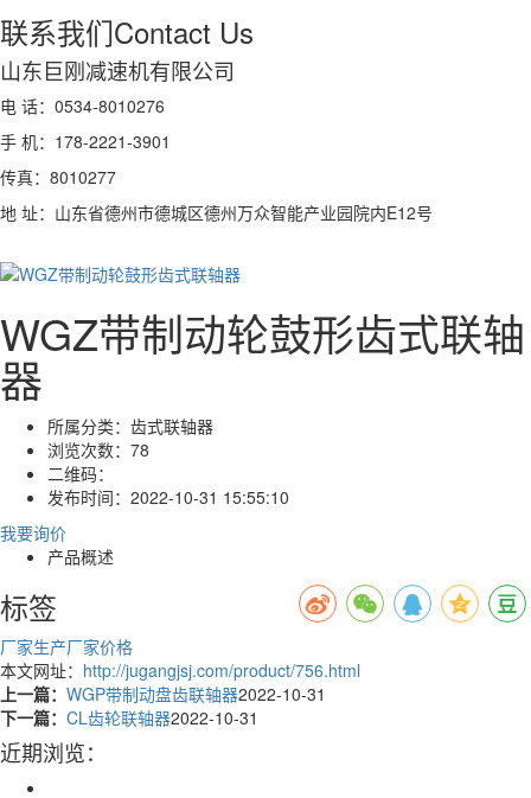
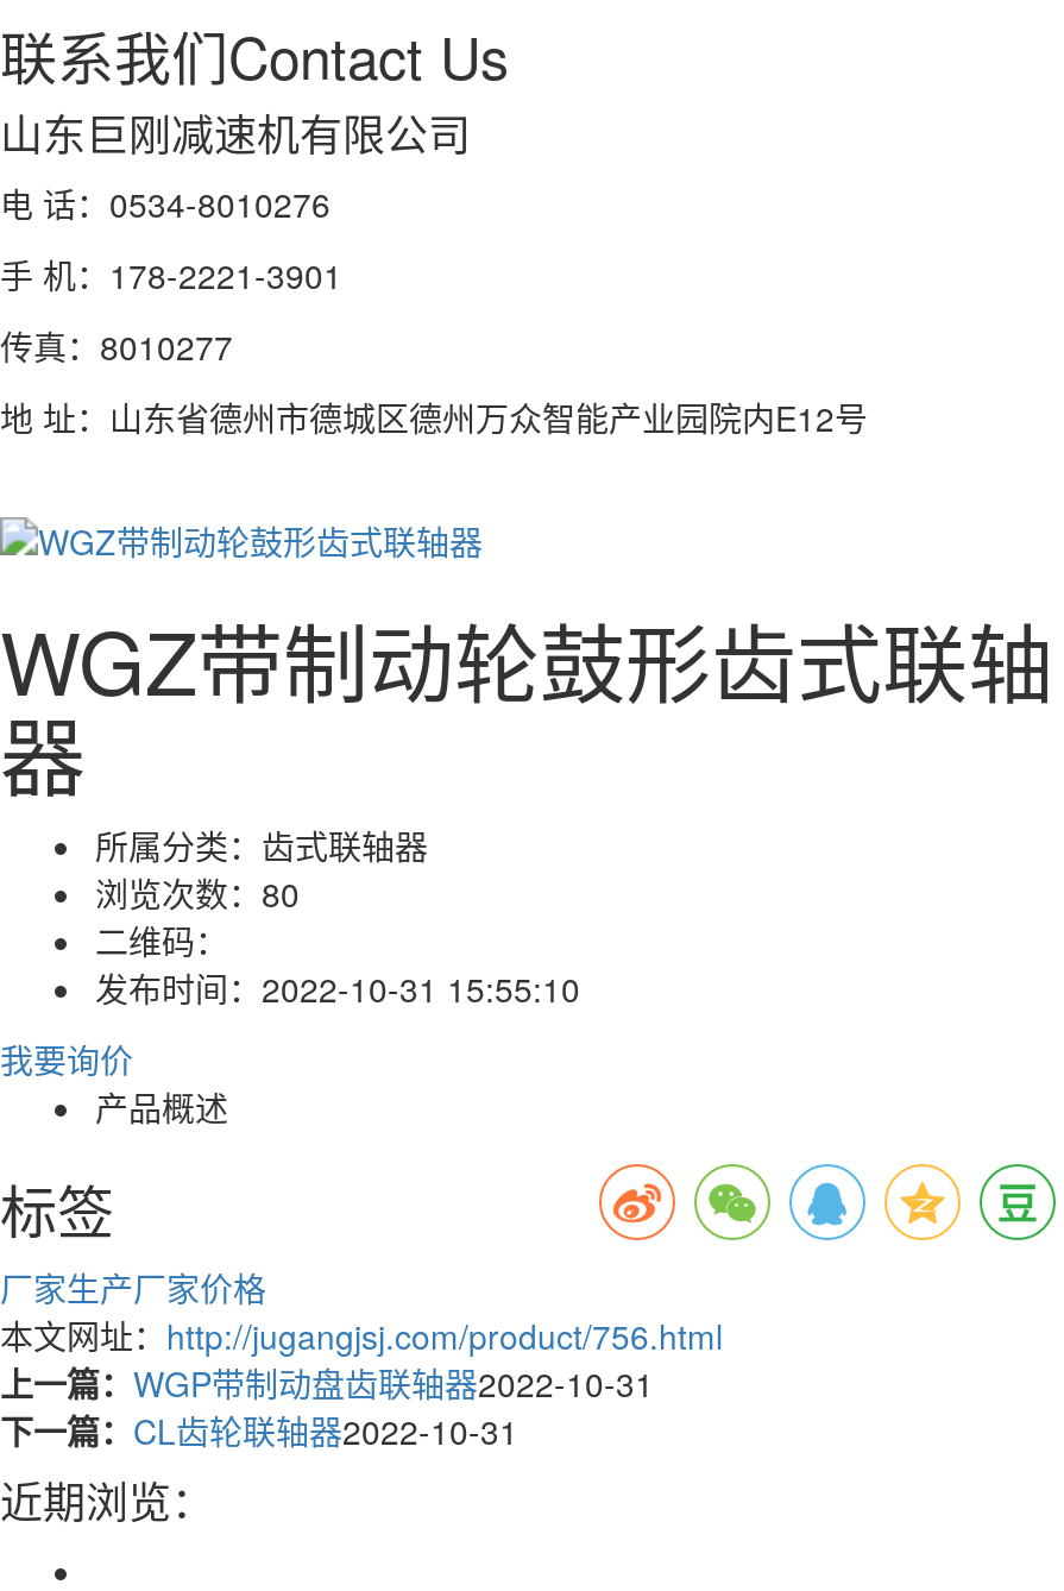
- 浏览次数：78
+ 浏览次数：80
